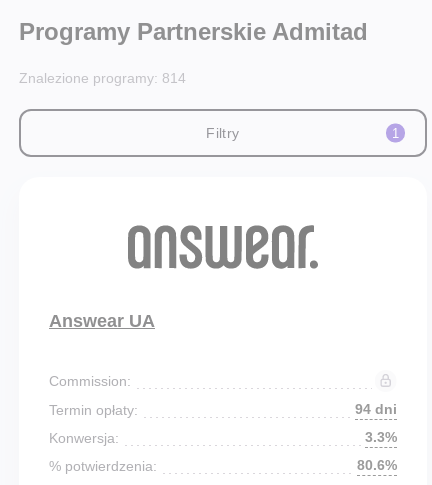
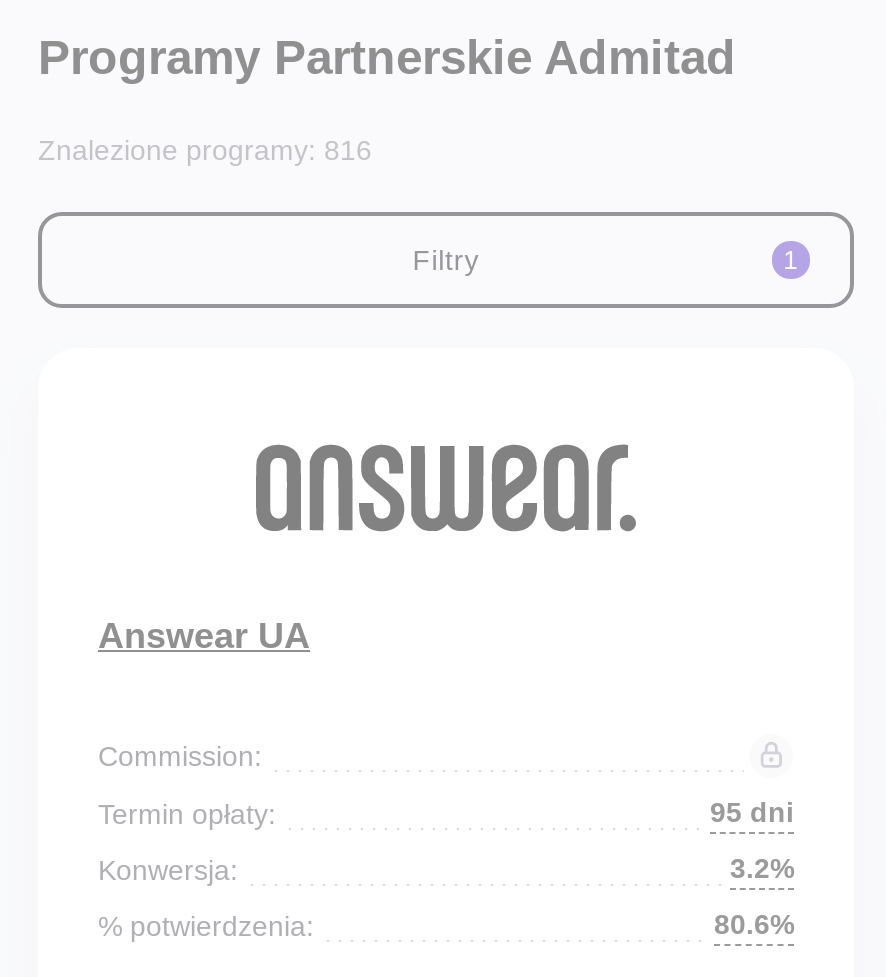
- Znalezione programy: 814
+ Znalezione programy: 816

- 94 dni
+ 95 dni

- 3.3%
+ 3.2%
